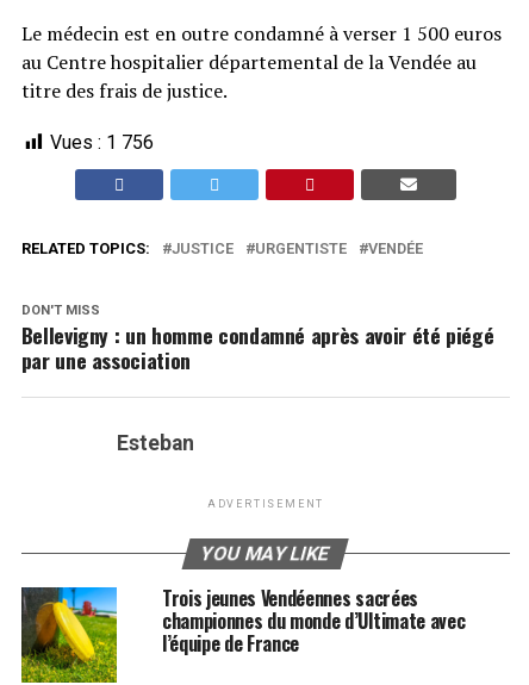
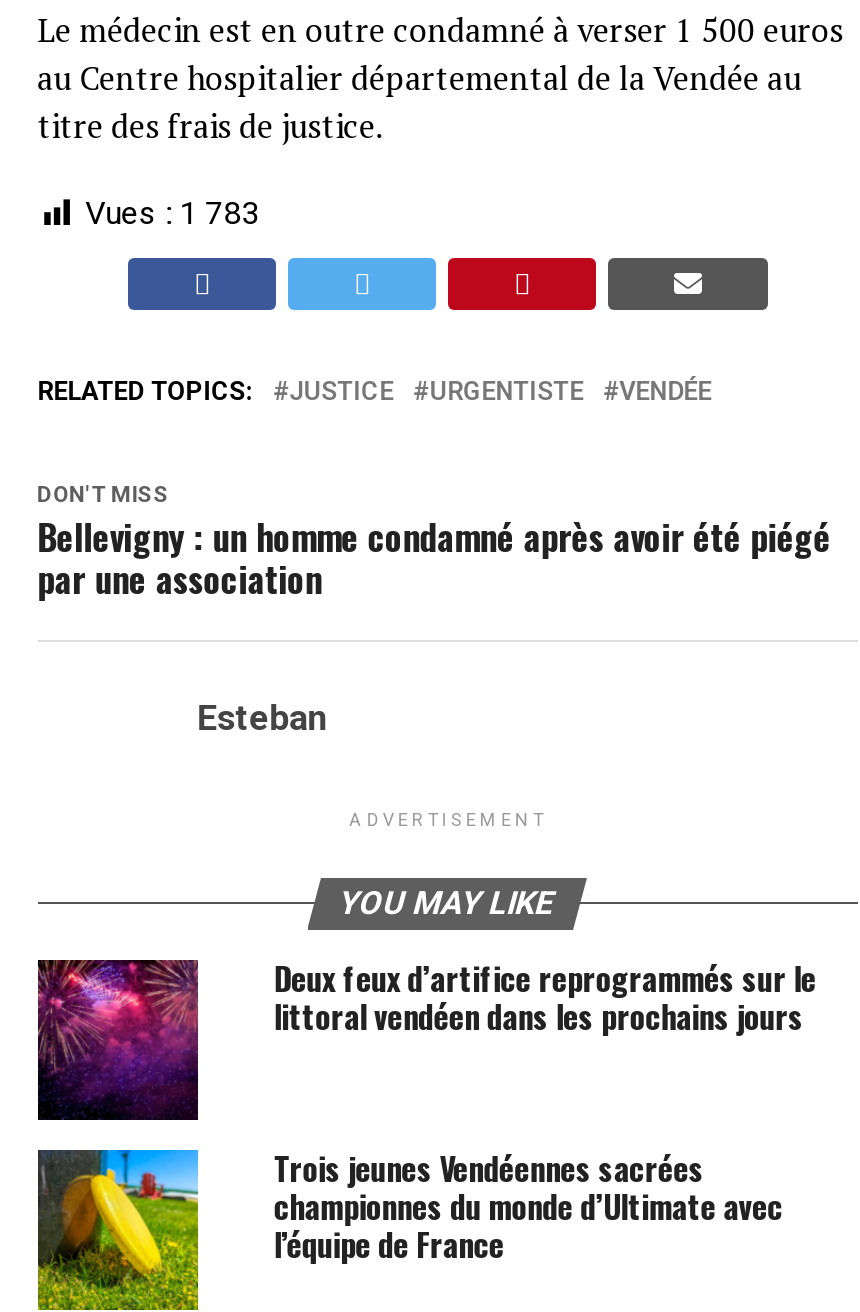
- Vues : 1 756
+ Vues : 1 783

+ [image]
+ Deux feux d’artifice reprogrammés sur le
+ littoral vendéen dans les prochains jours
